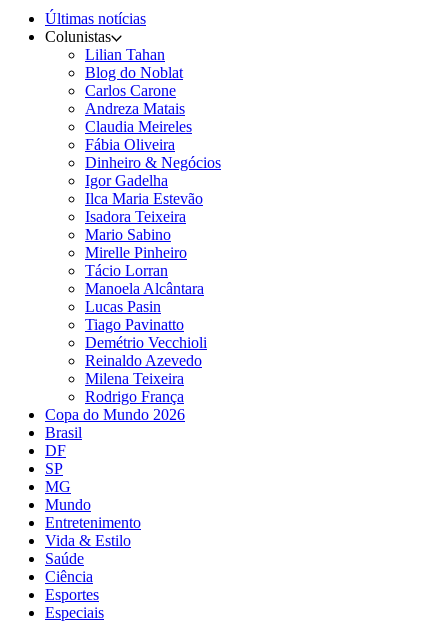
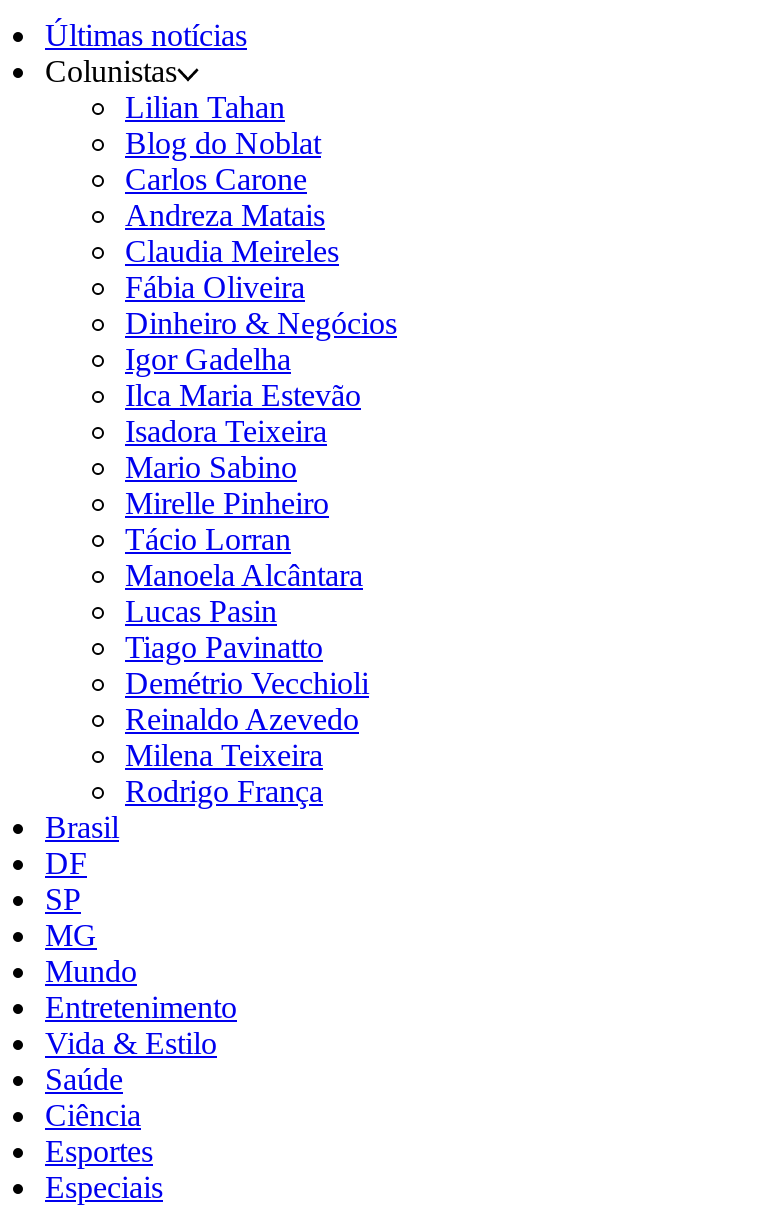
- Copa do Mundo 2026
